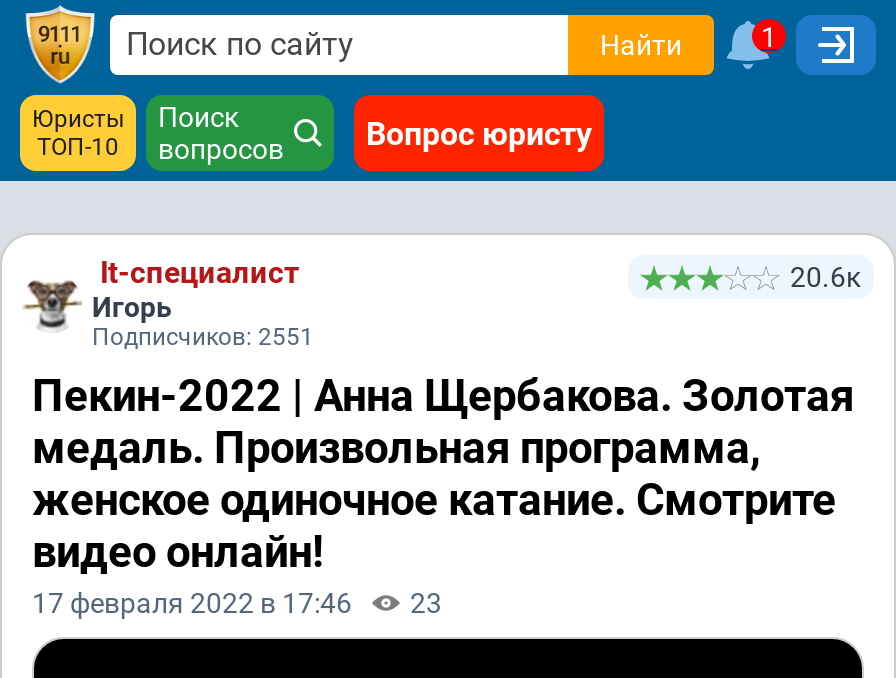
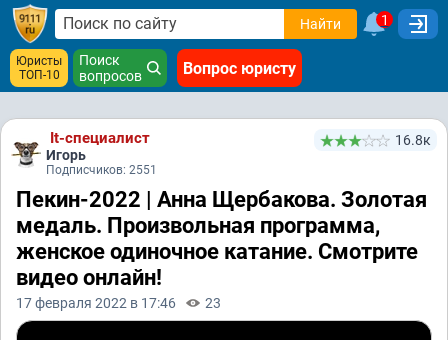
- 20.6к
+ 16.8к
